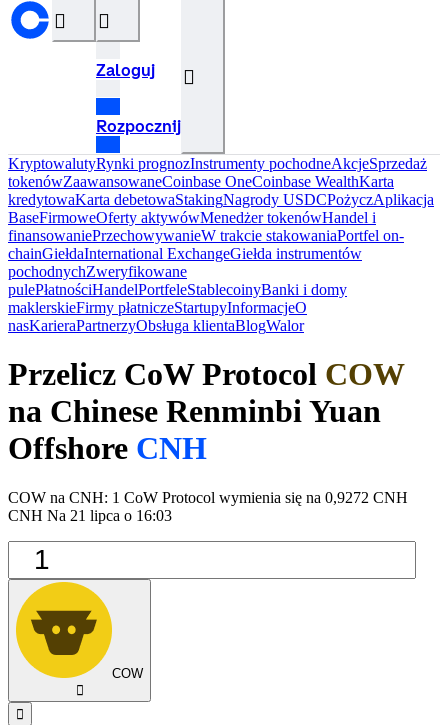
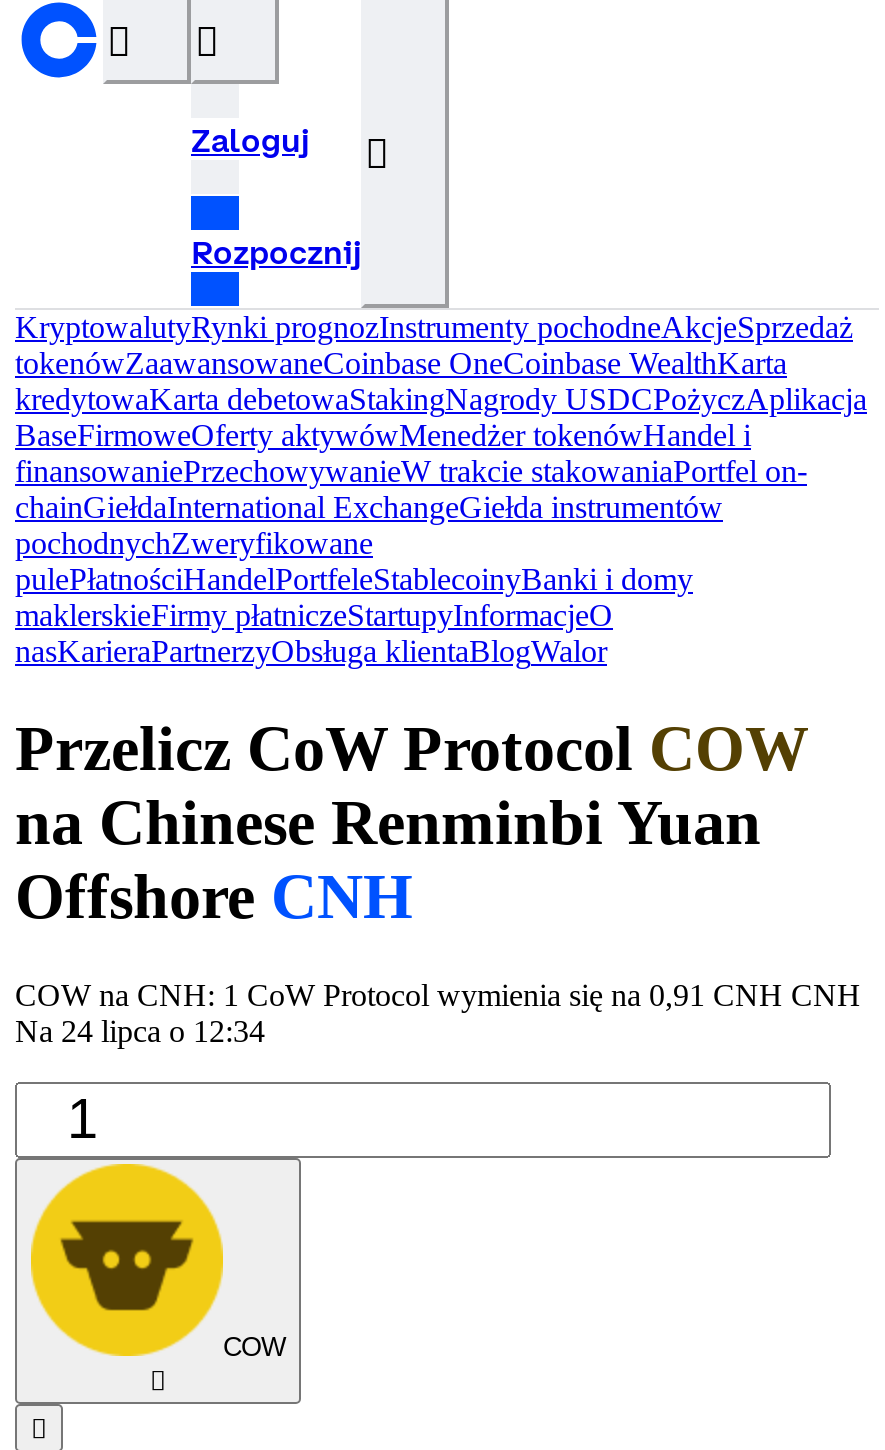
- COW na CNH: 1 CoW Protocol wymienia się na 0,9272 CNH
- CNH Na 21 lipca o 16:03
+ COW na CNH: 1 CoW Protocol wymienia się na 0,91 CNH CNH
+ Na 24 lipca o 12:34
